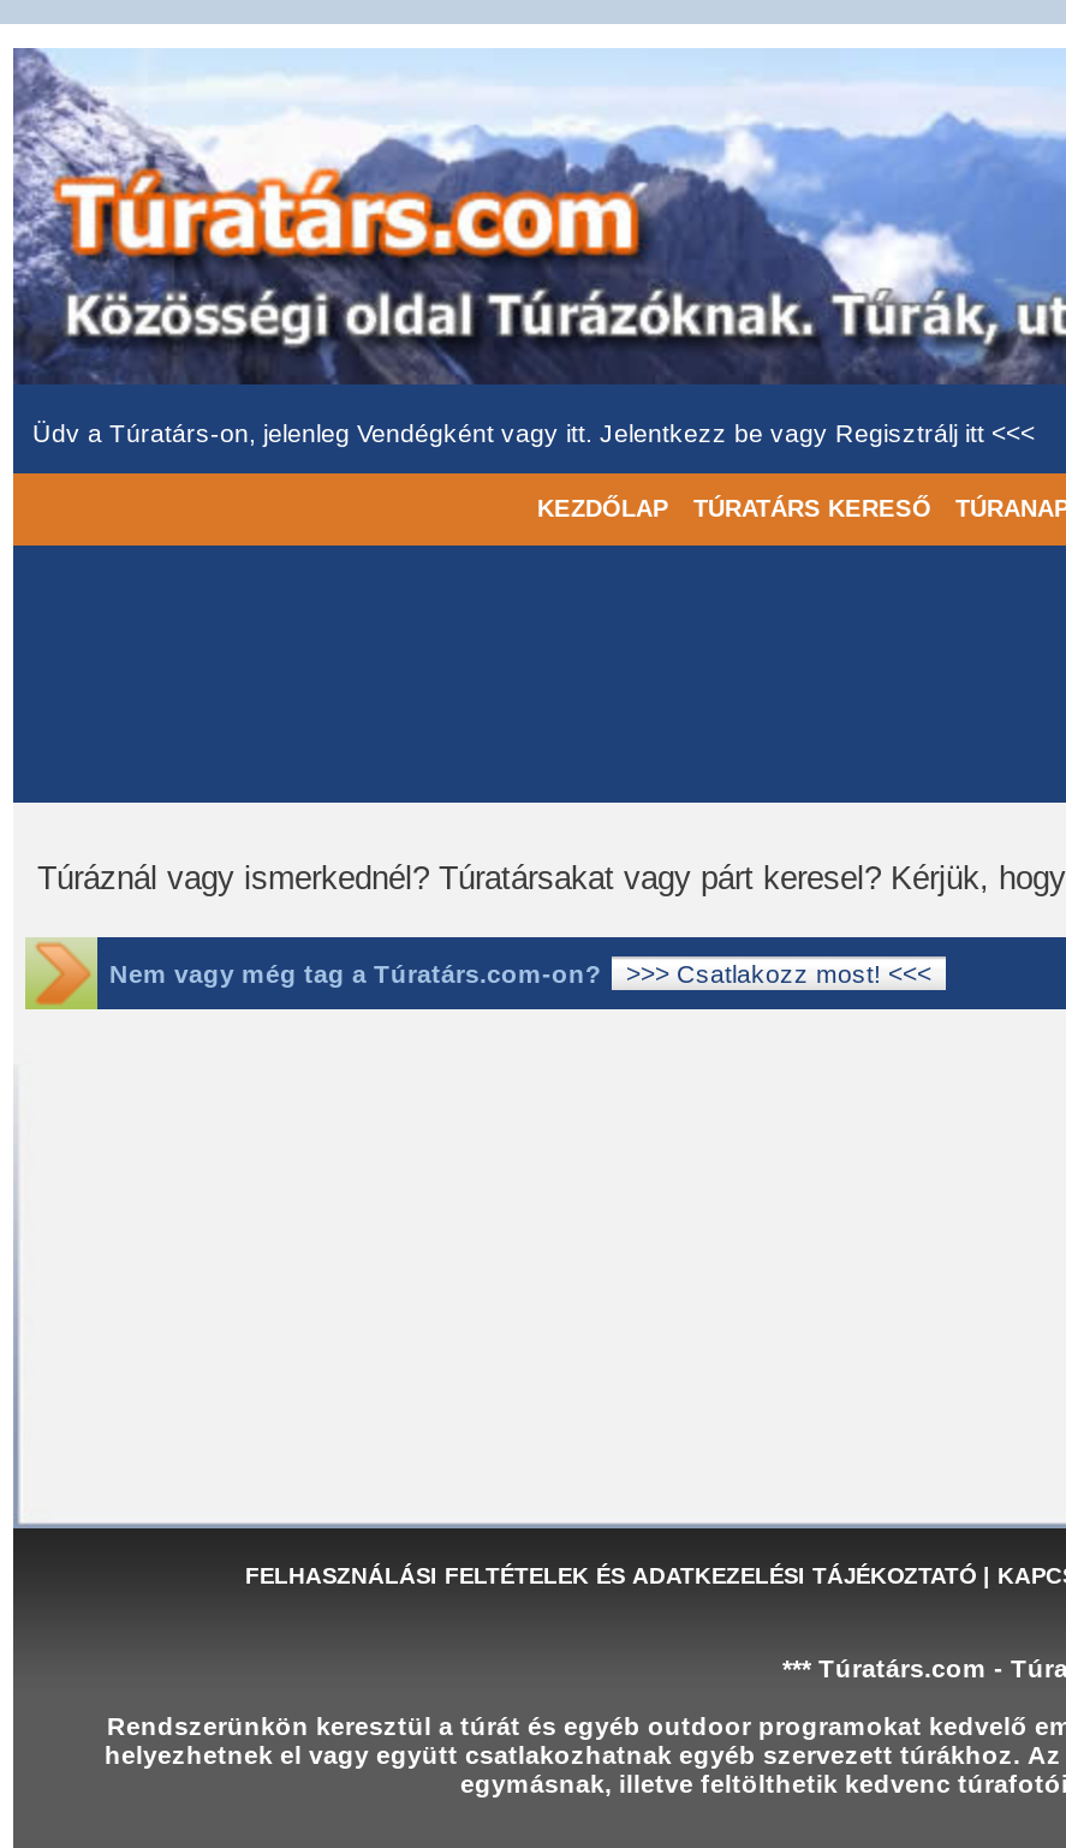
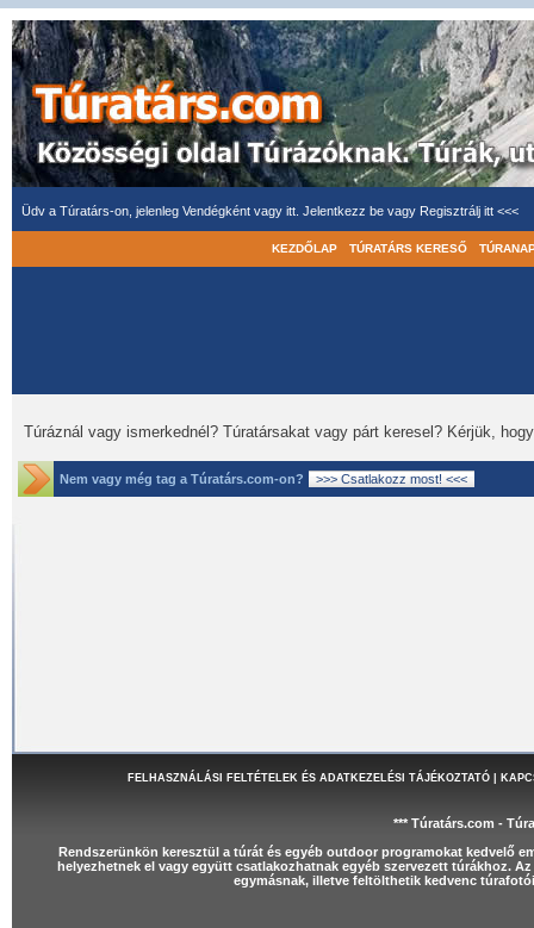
- [image]
+ [image]
